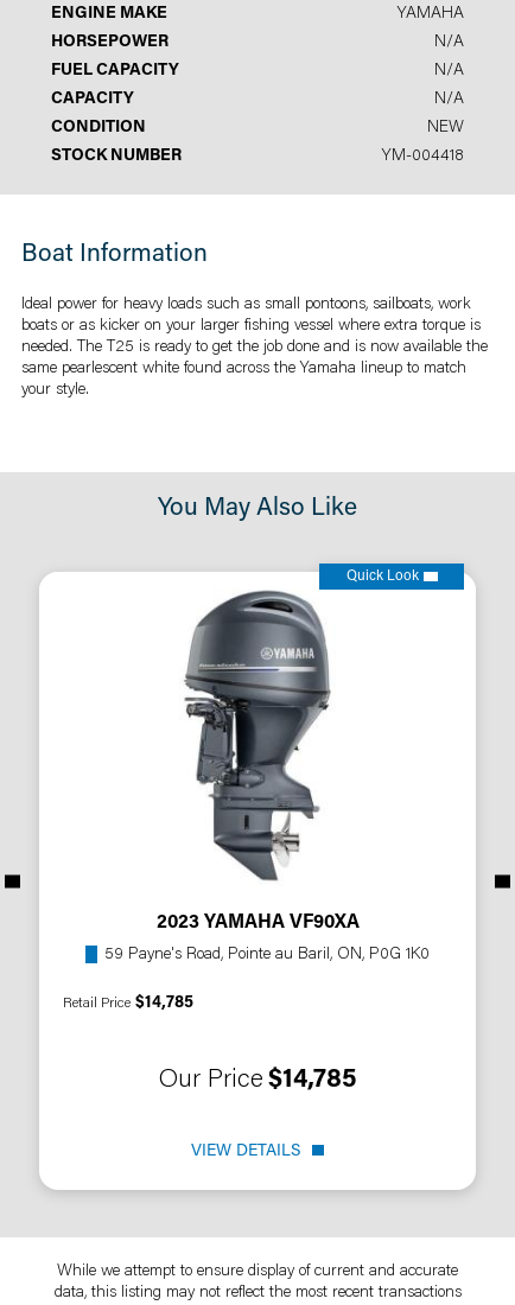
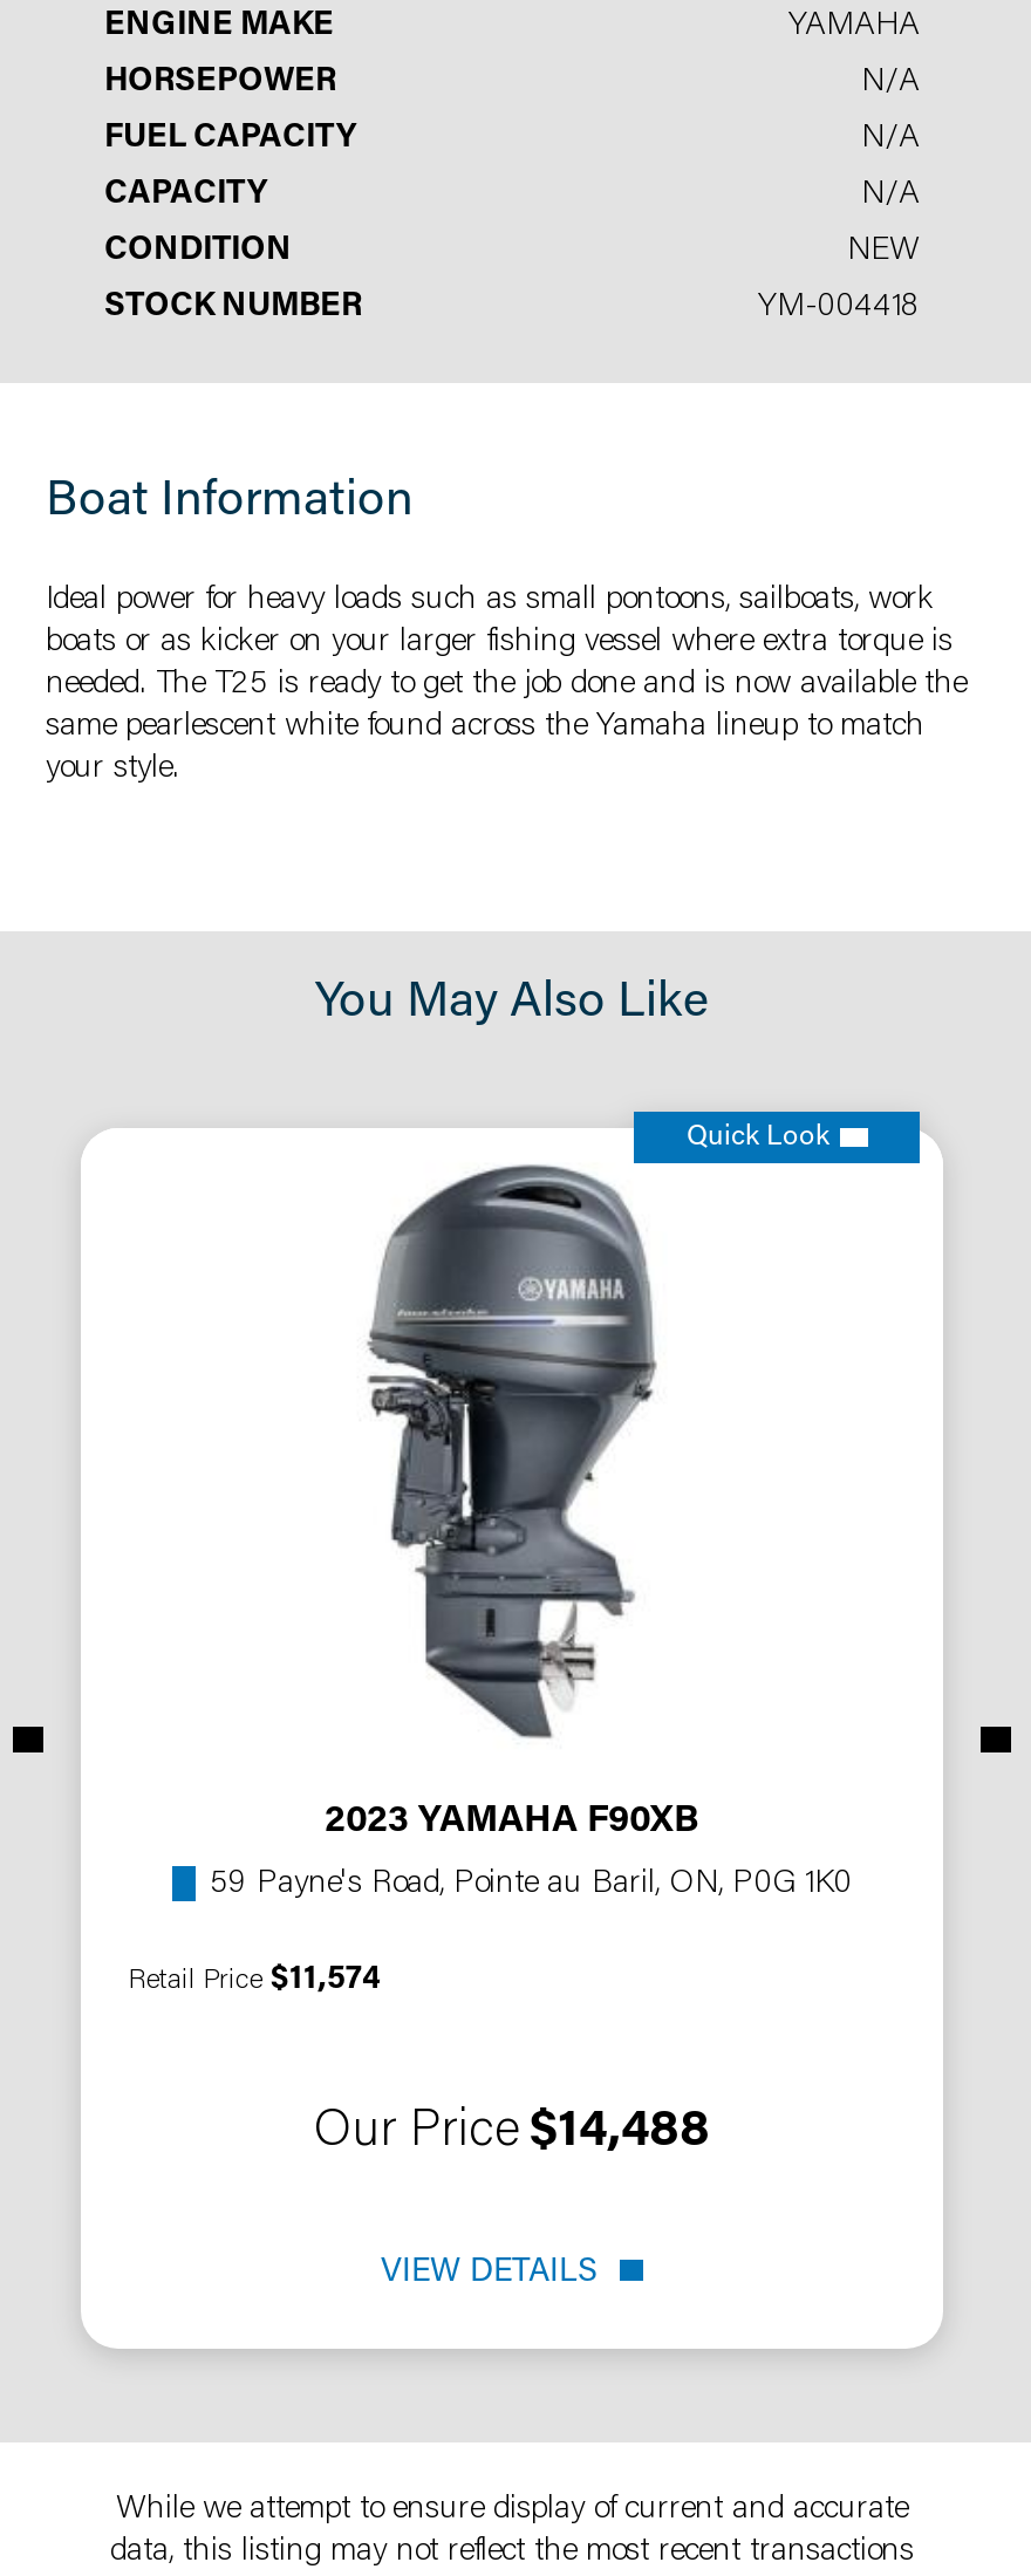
- 2023 YAMAHA VF90XA
+ 2023 YAMAHA F90XB

- Retail Price $14,785
+ Retail Price $11,574

- Our Price $14,785
+ Our Price $14,488
